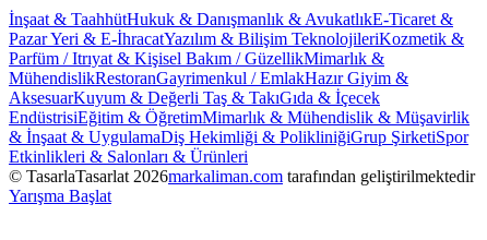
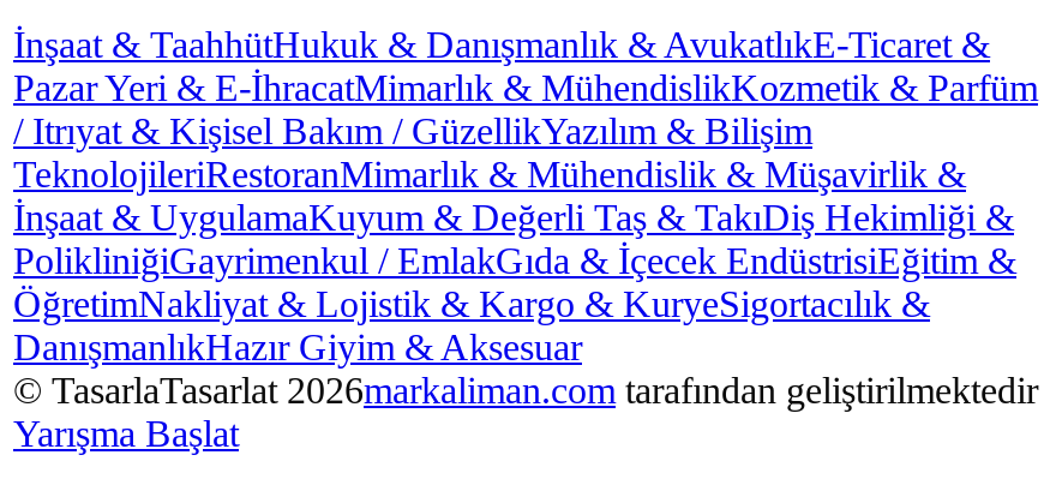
- Pazar Yeri & E-İhracatYazılım & Bilişim TeknolojileriKozmetik &
- Parfüm / Itrıyat & Kişisel Bakım / GüzellikMimarlık &
- MühendislikRestoranGayrimenkul / EmlakHazır Giyim &
- AksesuarKuyum & Değerli Taş & TakıGıda & İçecek
- EndüstrisiEğitim & ÖğretimMimarlık & Mühendislik & Müşavirlik
- & İnşaat & UygulamaDiş Hekimliği & PolikliniğiGrup ŞirketiSpor
- Etkinlikleri & Salonları & Ürünleri
+ Pazar Yeri & E-İhracatMimarlık & MühendislikKozmetik & Parfüm
+ / Itrıyat & Kişisel Bakım / GüzellikYazılım & Bilişim
+ TeknolojileriRestoranMimarlık & Mühendislik & Müşavirlik &
+ İnşaat & UygulamaKuyum & Değerli Taş & TakıDiş Hekimliği &
+ PolikliniğiGayrimenkul / EmlakGıda & İçecek EndüstrisiEğitim &
+ ÖğretimNakliyat & Lojistik & Kargo & KuryeSigortacılık &
+ DanışmanlıkHazır Giyim & Aksesuar
